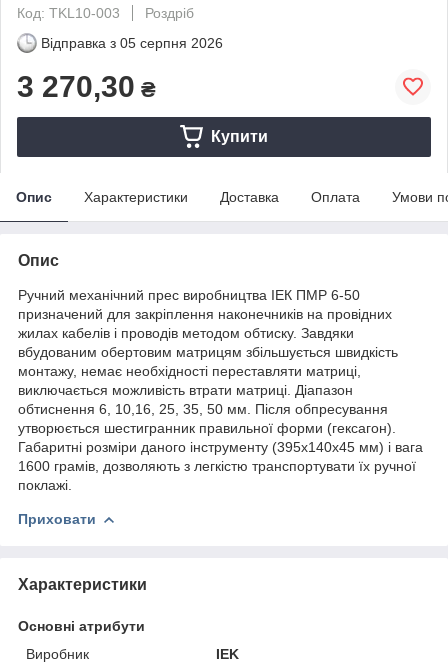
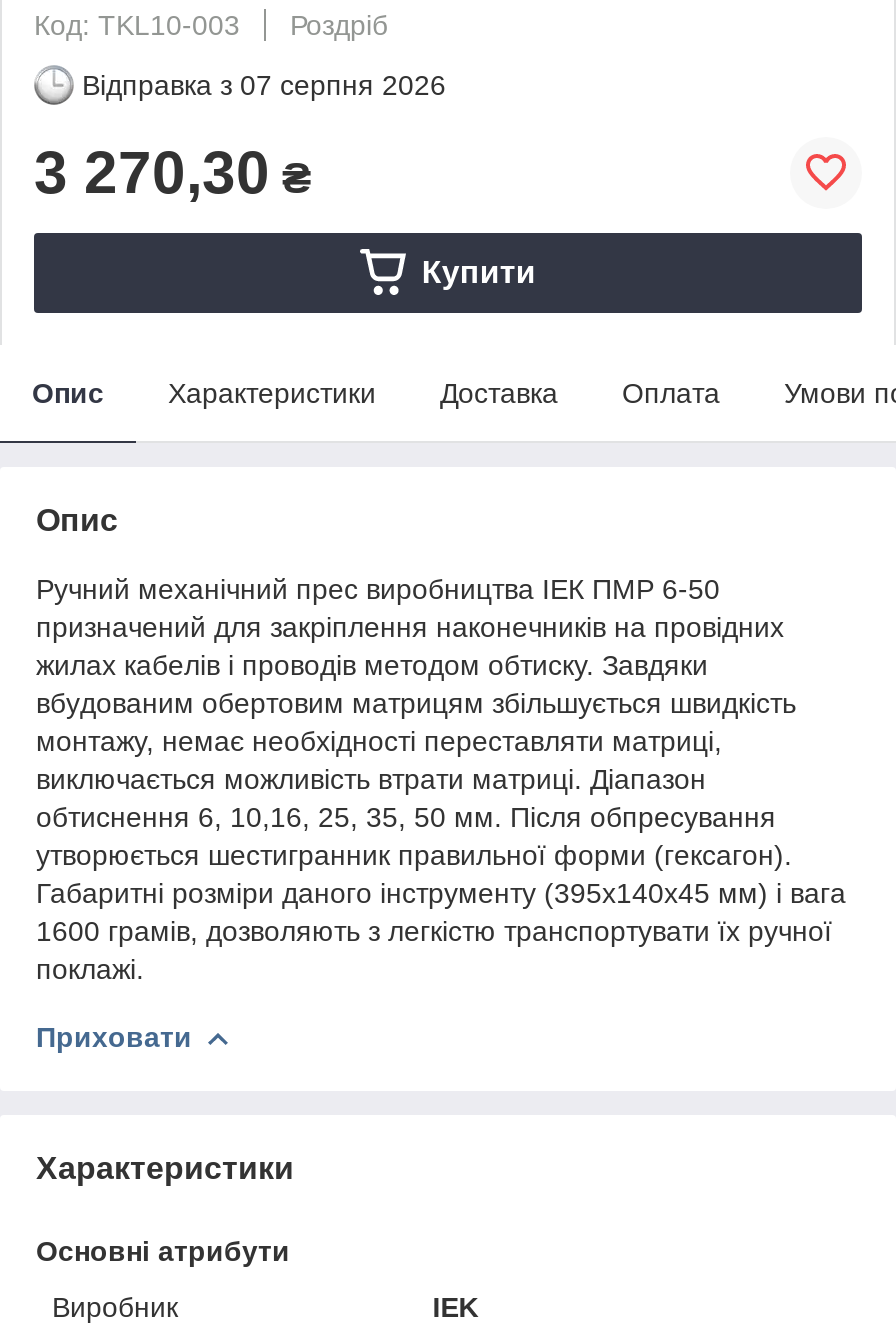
- Відправка з 05 серпня 2026
+ Відправка з 07 серпня 2026
